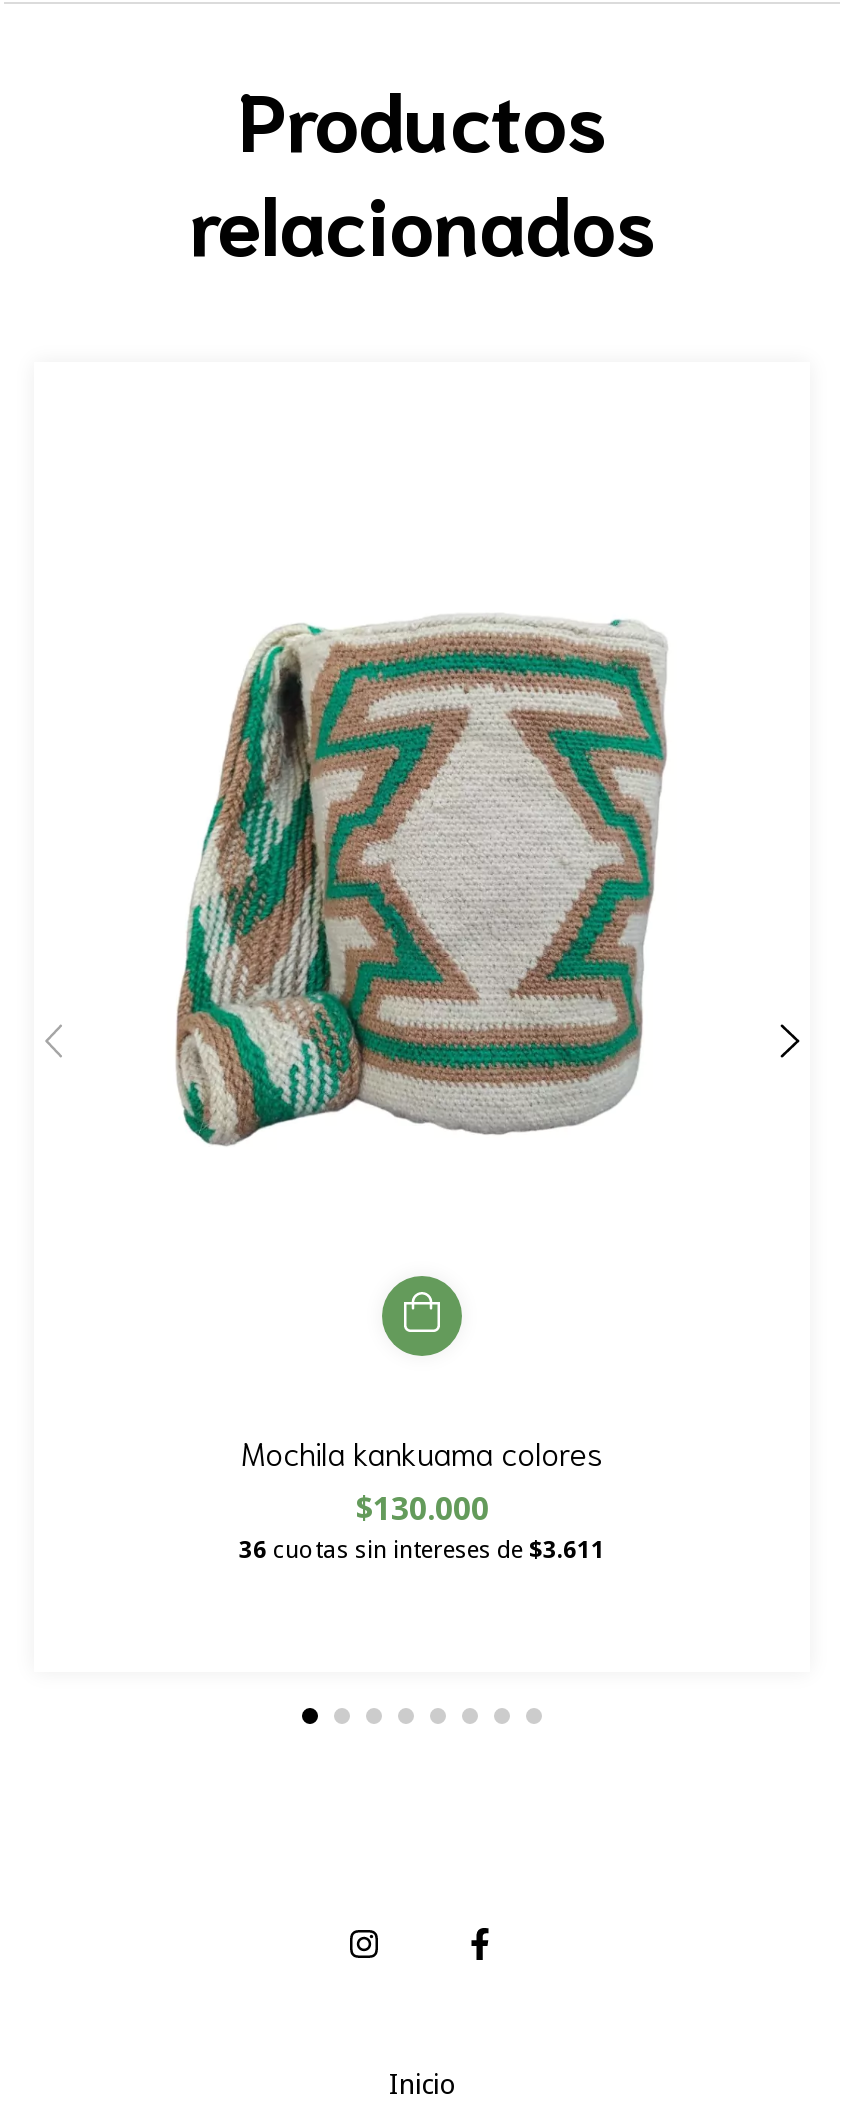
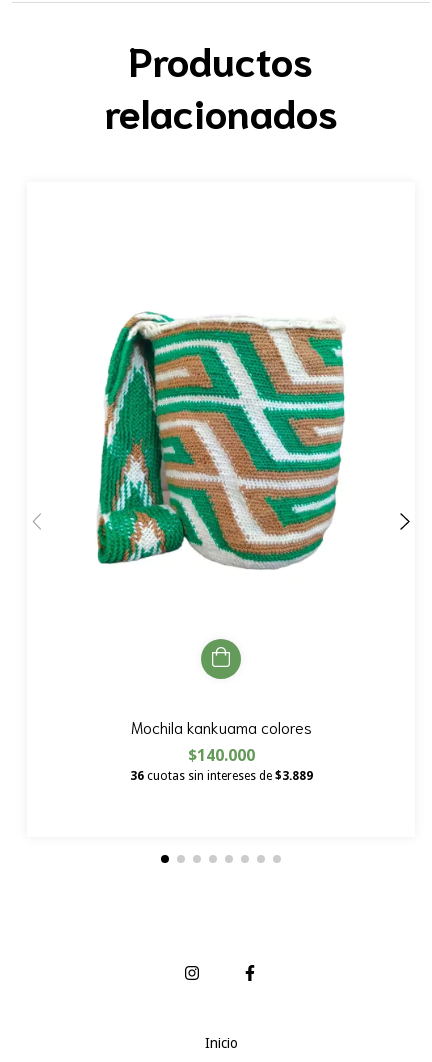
- [image]
+ [image]

- $130.000
+ $140.000

- 36 cuotas sin intereses de $3.611
+ 36 cuotas sin intereses de $3.889
